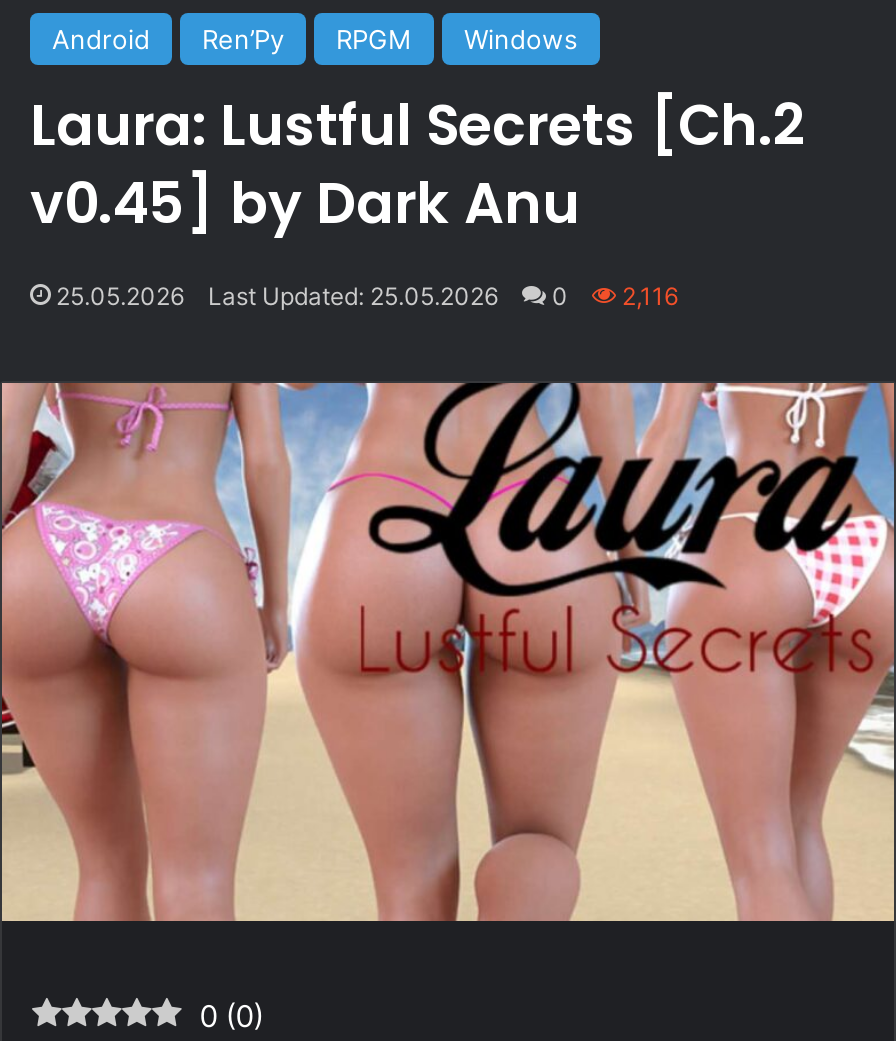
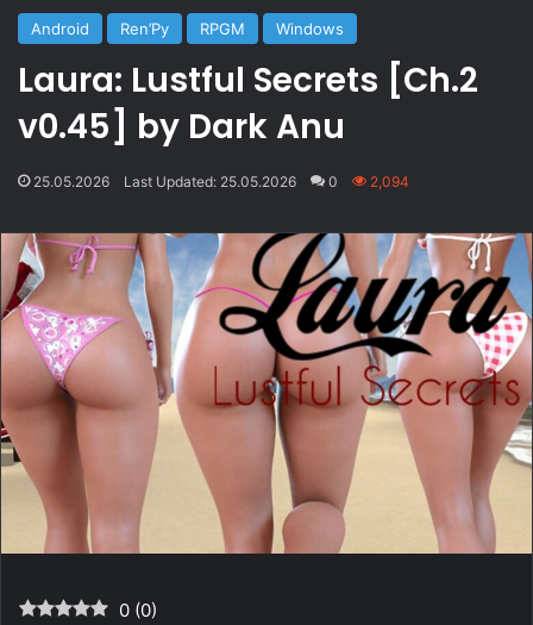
- 25.05.2026 Last Updated: 25.05.2026 0 2,116
+ 25.05.2026 Last Updated: 25.05.2026 0 2,094
